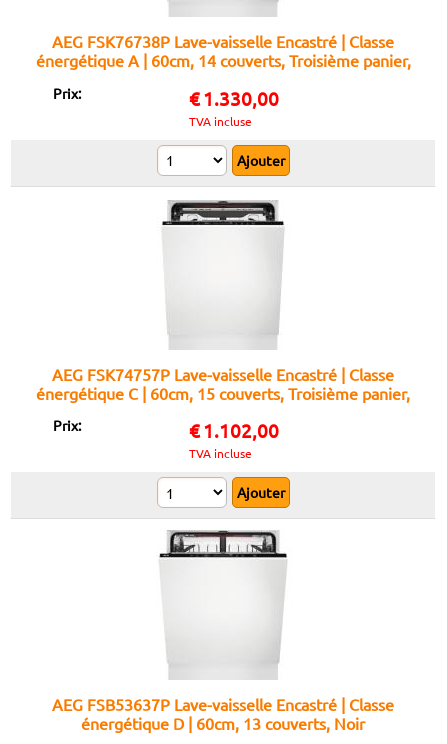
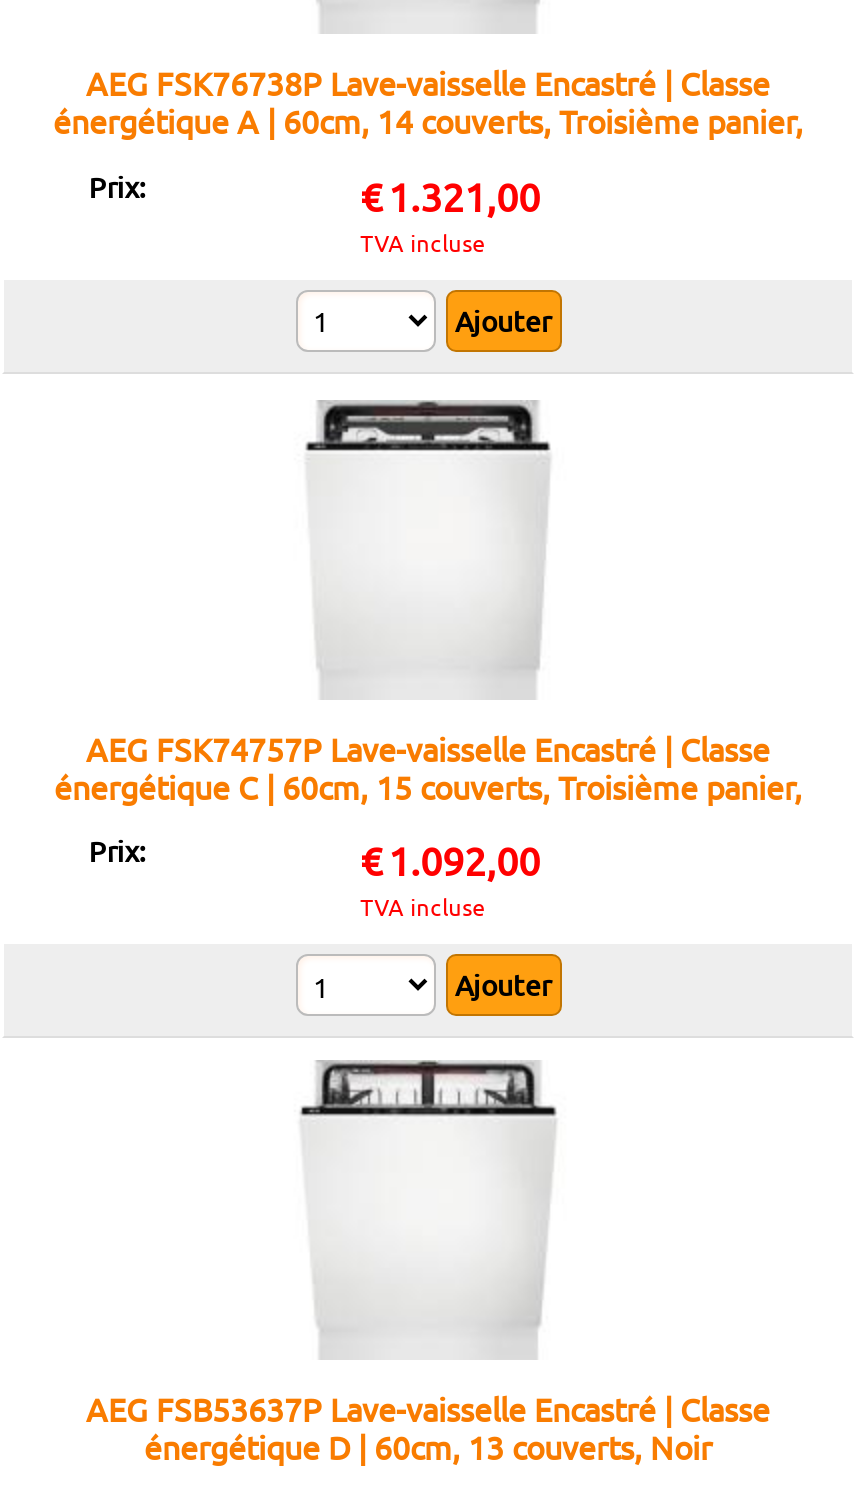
- € 1.330,00
+ € 1.321,00

- € 1.102,00
+ € 1.092,00
